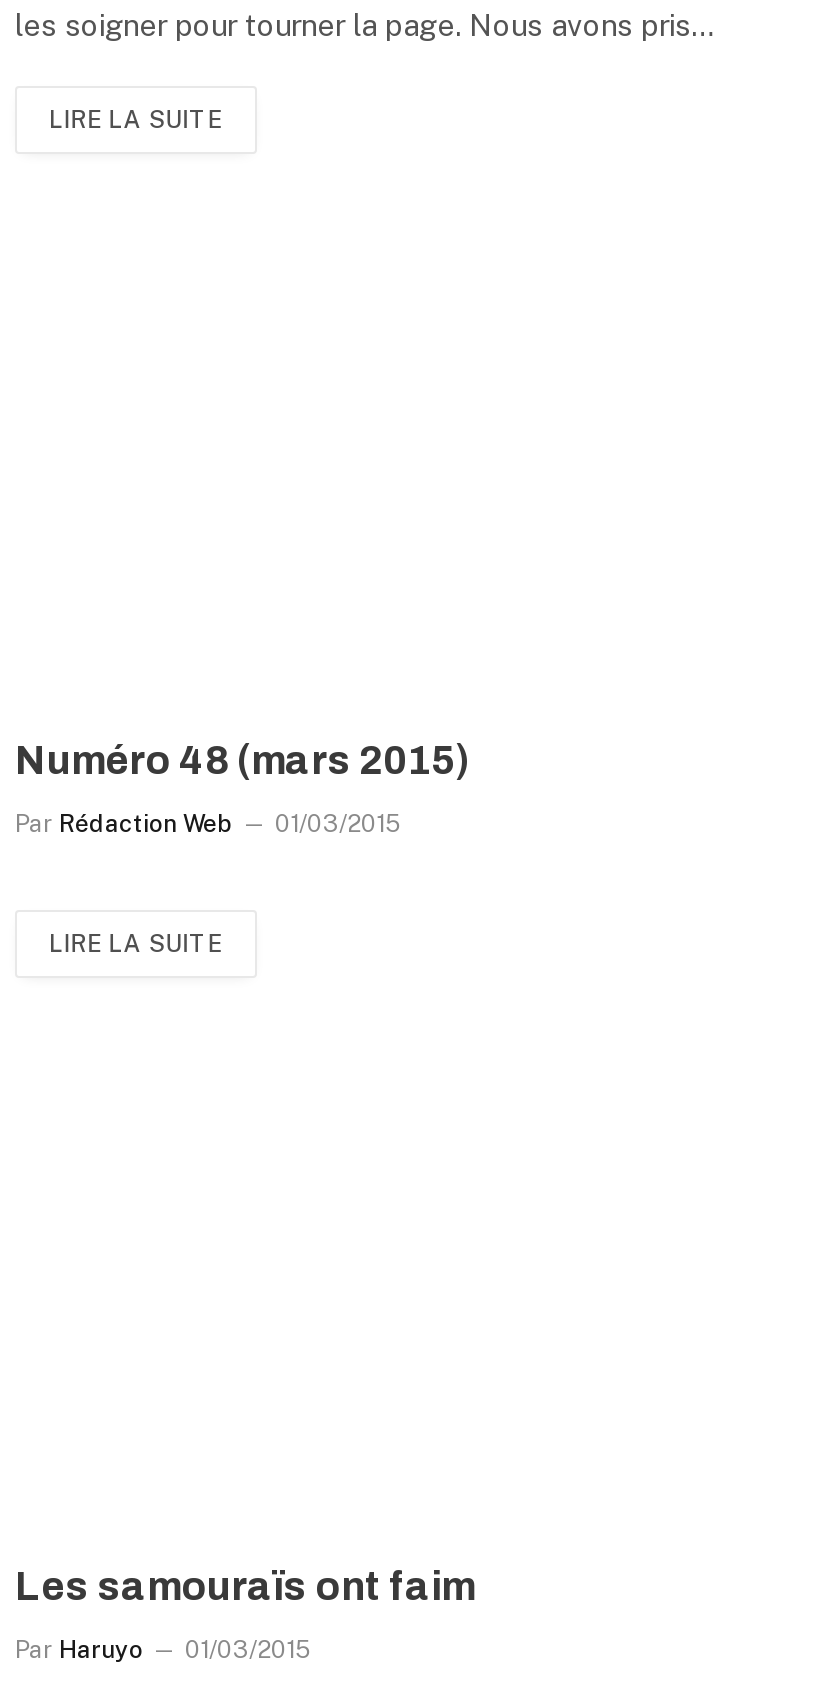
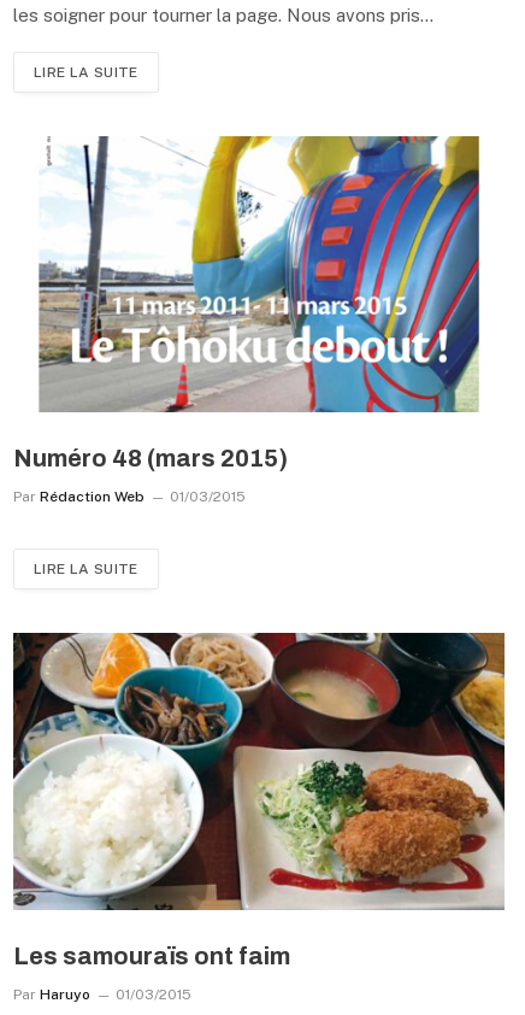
+ [image]

+ [image]
